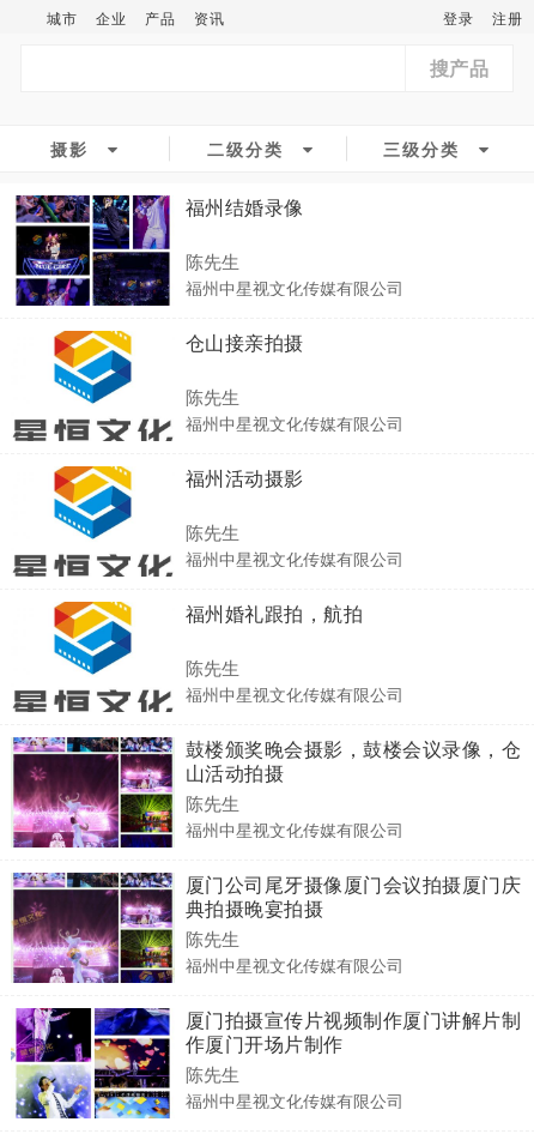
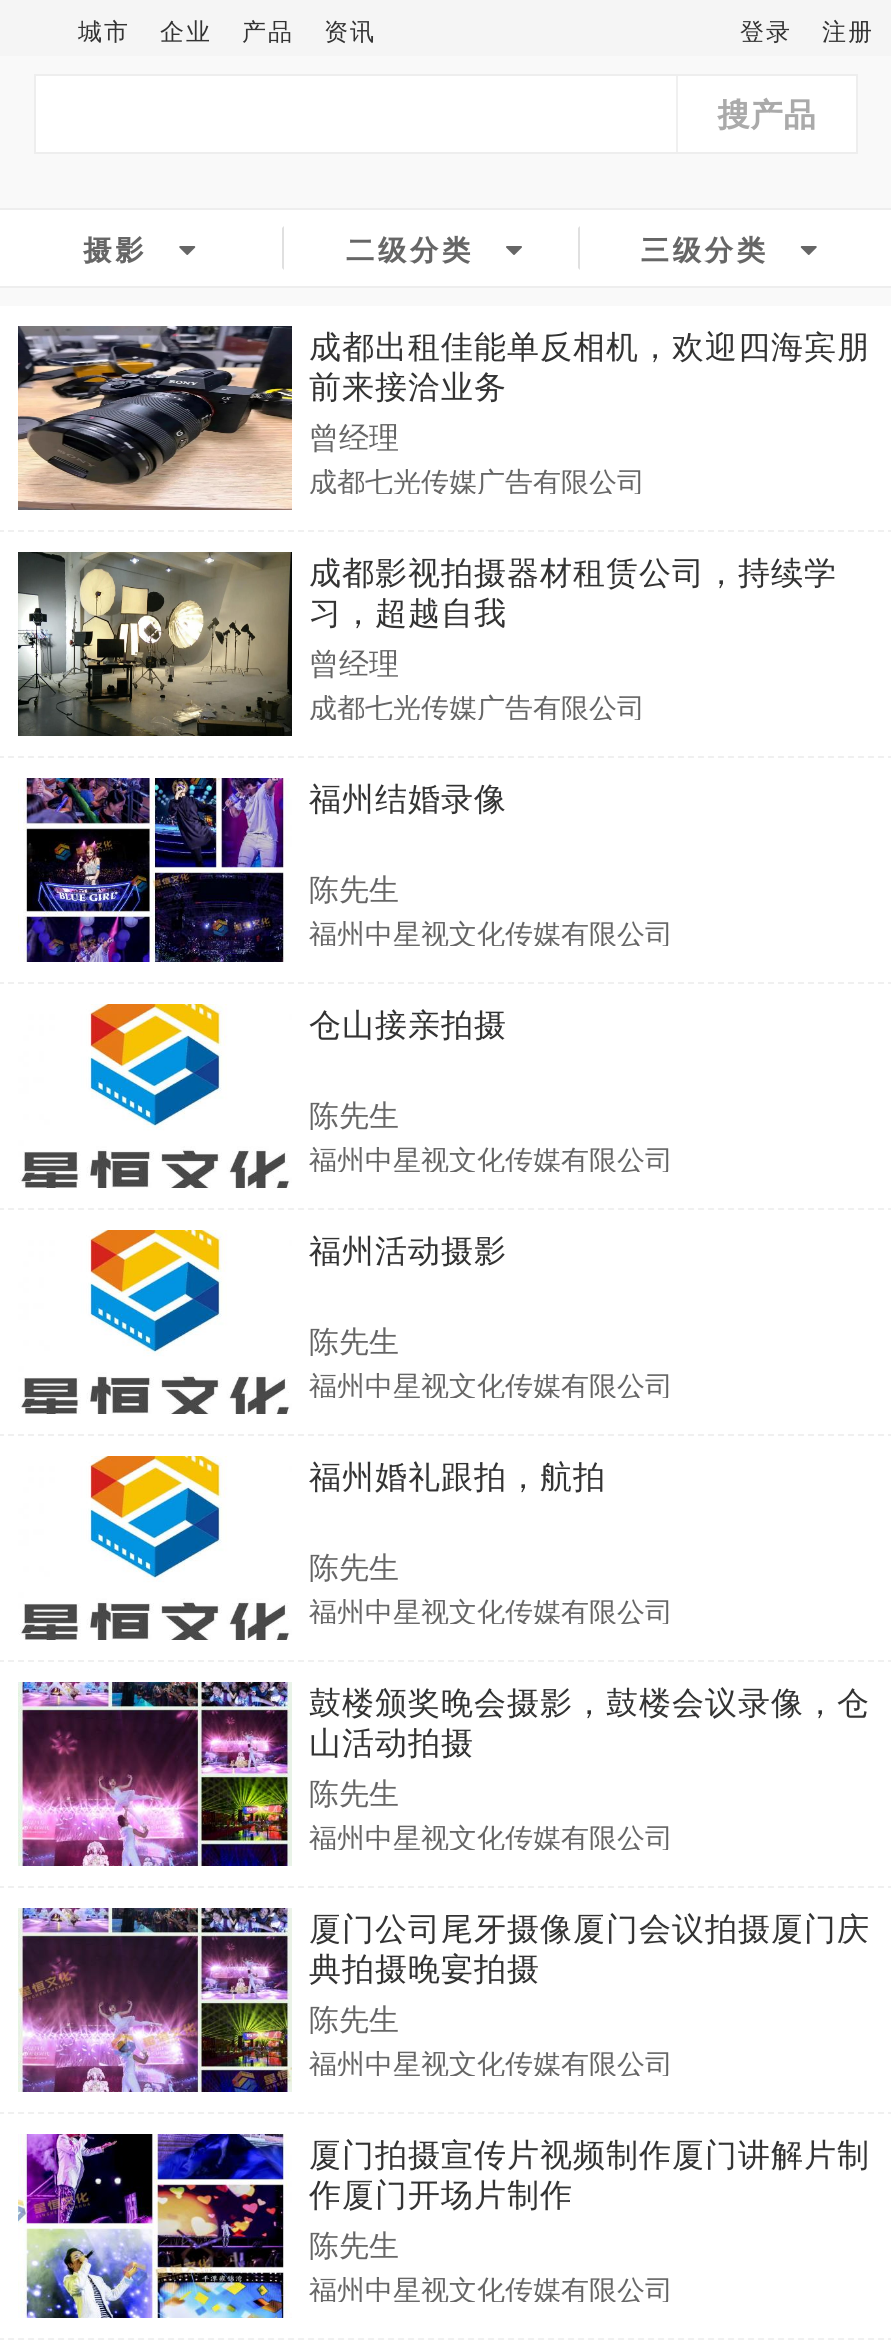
+ [image]
+ 成都出租佳能单反相机，欢迎四海宾朋
+ 前来接洽业务
+ 曾经理
+ 成都七光传媒广告有限公司
+ 成都影视拍摄器材租赁公司，持续学
+ 习，超越自我
+ 曾经理
+ 成都七光传媒广告有限公司

+ [image]
